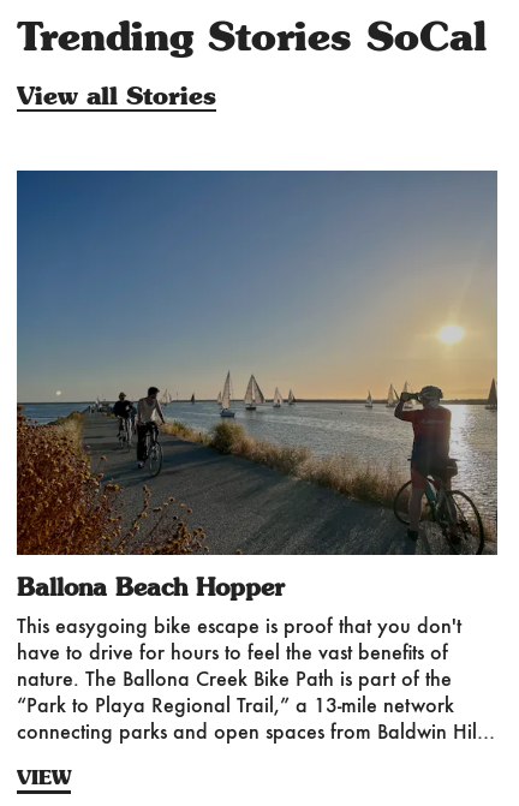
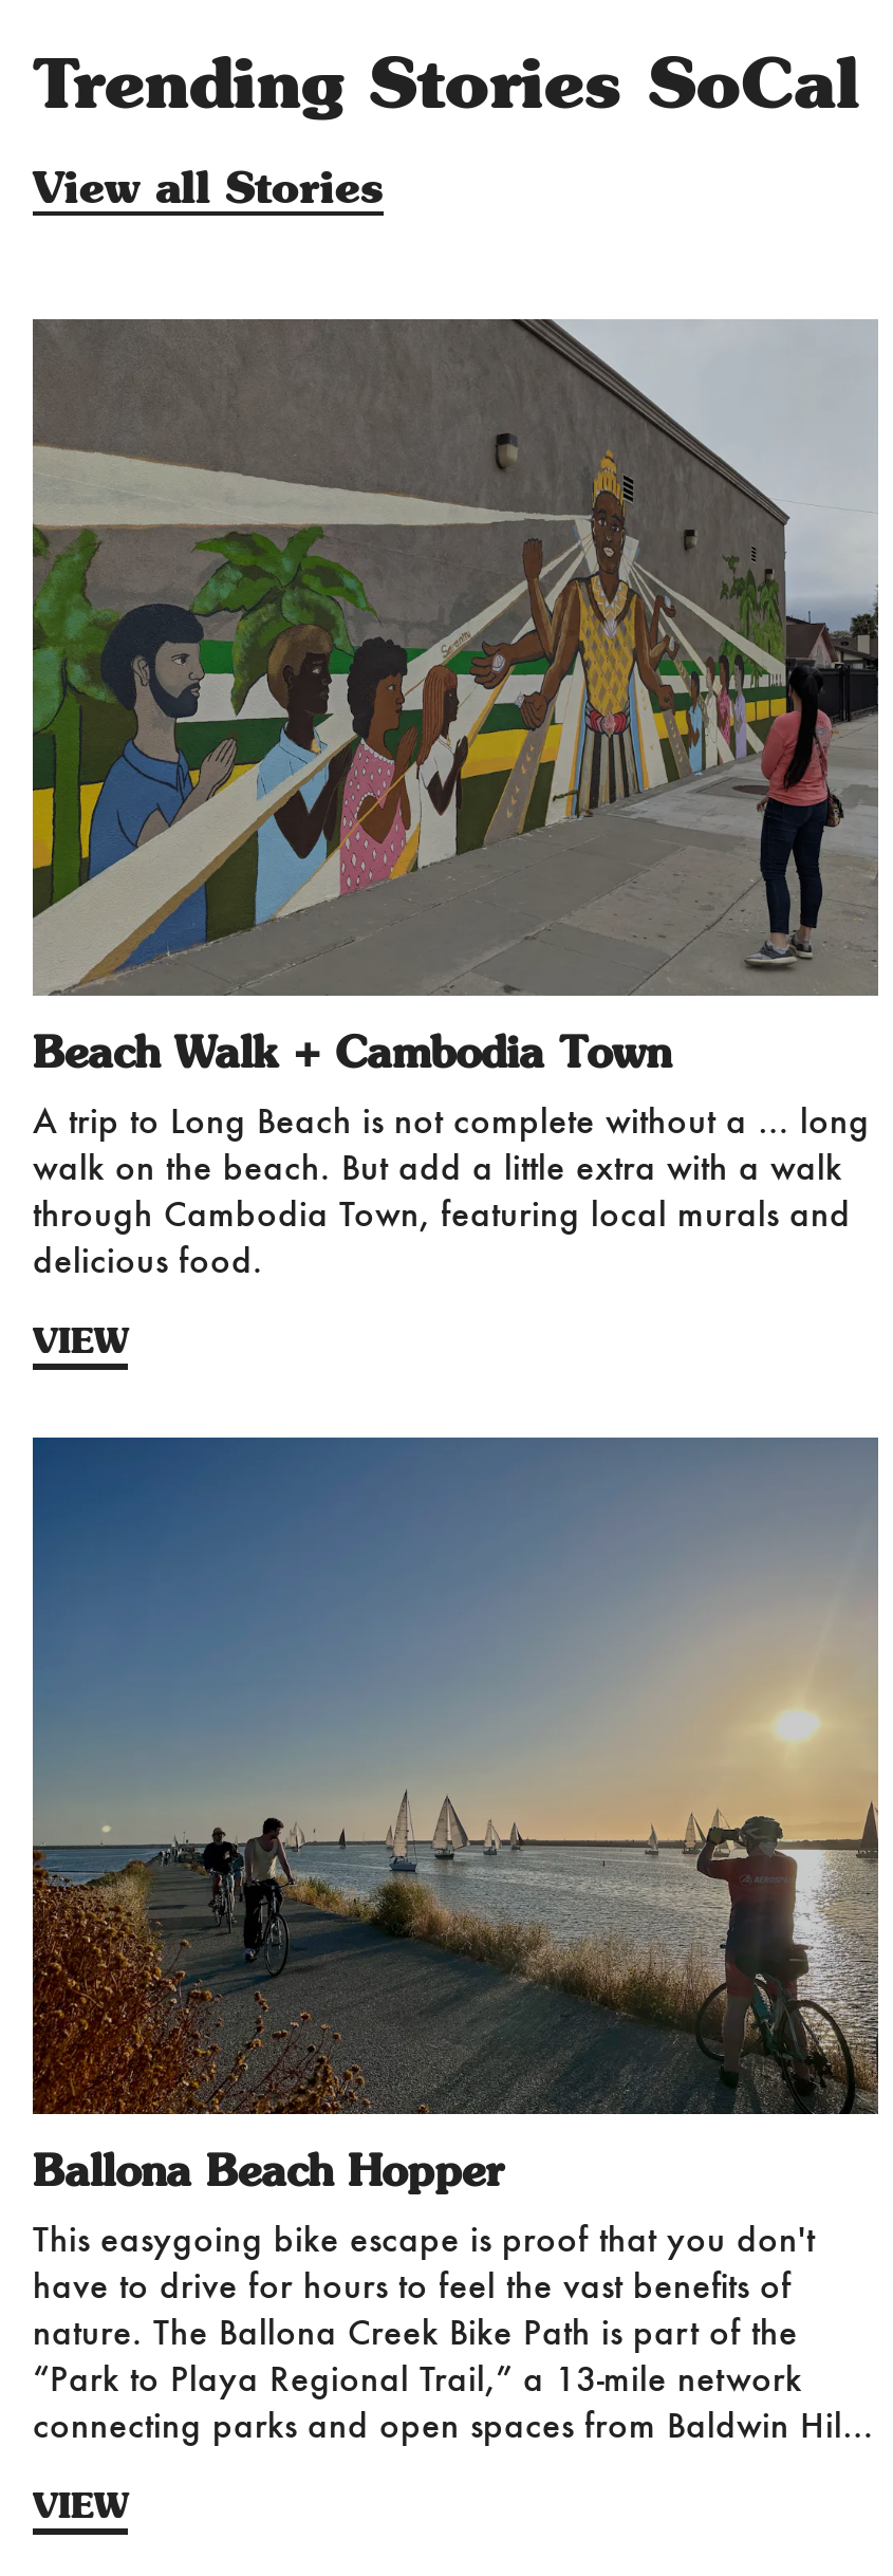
+ [image]
+ Beach Walk + Cambodia Town
+ A trip to Long Beach is not complete without a … long
+ walk on the beach. But add a little extra with a walk
+ through Cambodia Town, featuring local murals and
+ delicious food.
+ VIEW
